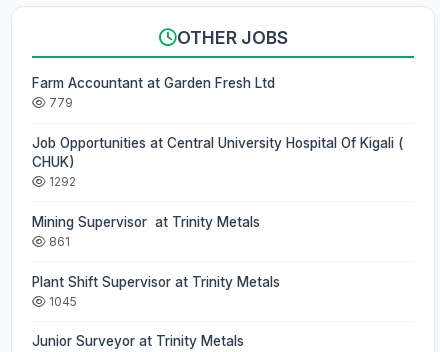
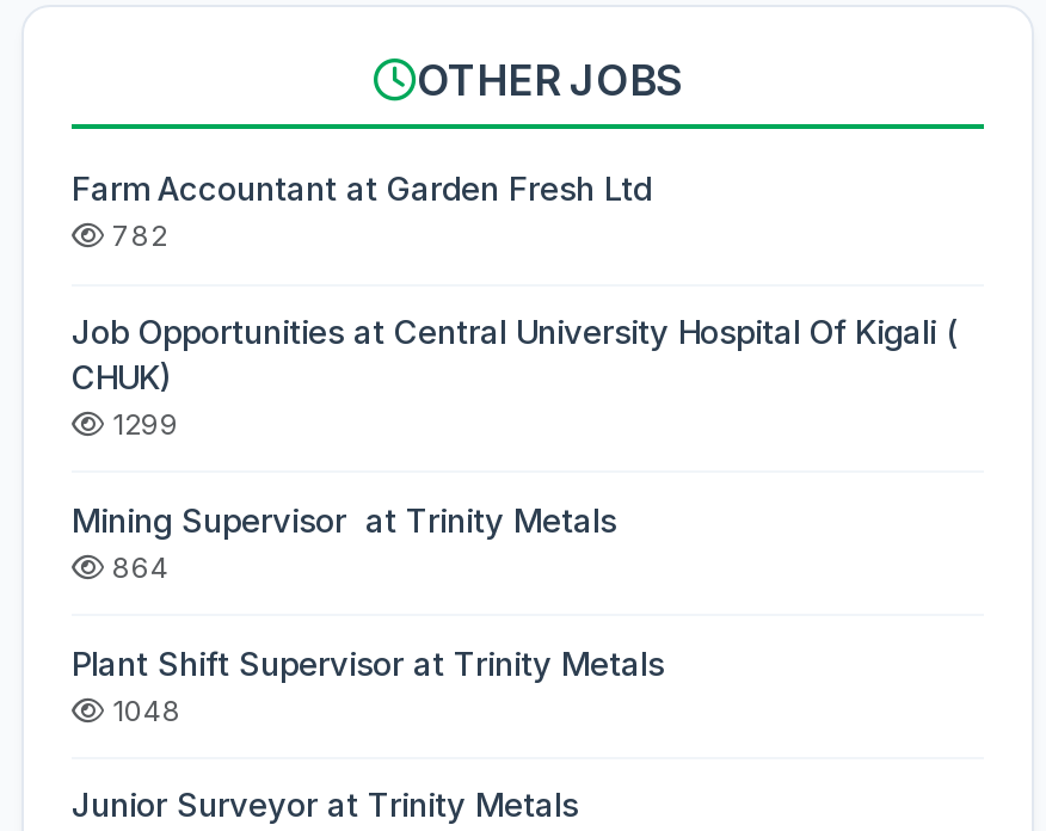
- 779
+ 782

- 1292
+ 1299

- 861
+ 864

- 1045
+ 1048
